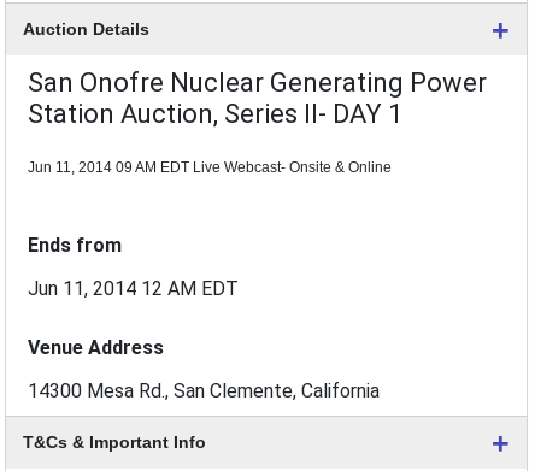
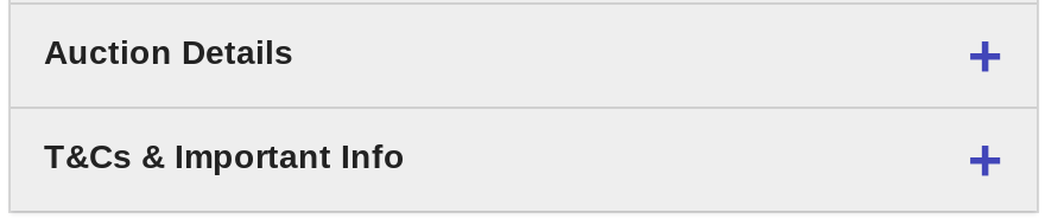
- San Onofre Nuclear Generating Power
- Station Auction, Series II- DAY 1
- Jun 11, 2014 09 AM EDT Live Webcast- Onsite & Online

- Ends from
- Jun 11, 2014 12 AM EDT
- Venue Address
- 14300 Mesa Rd., San Clemente, California
